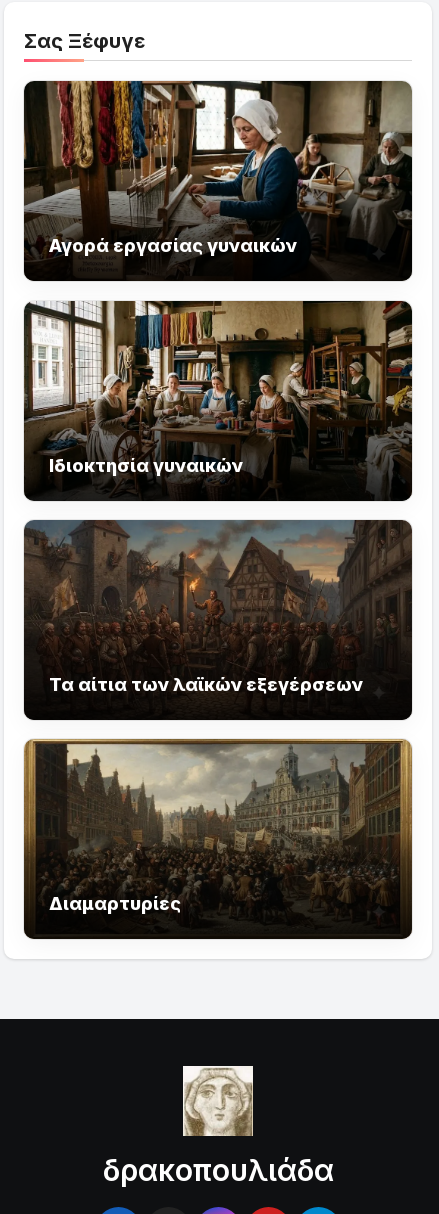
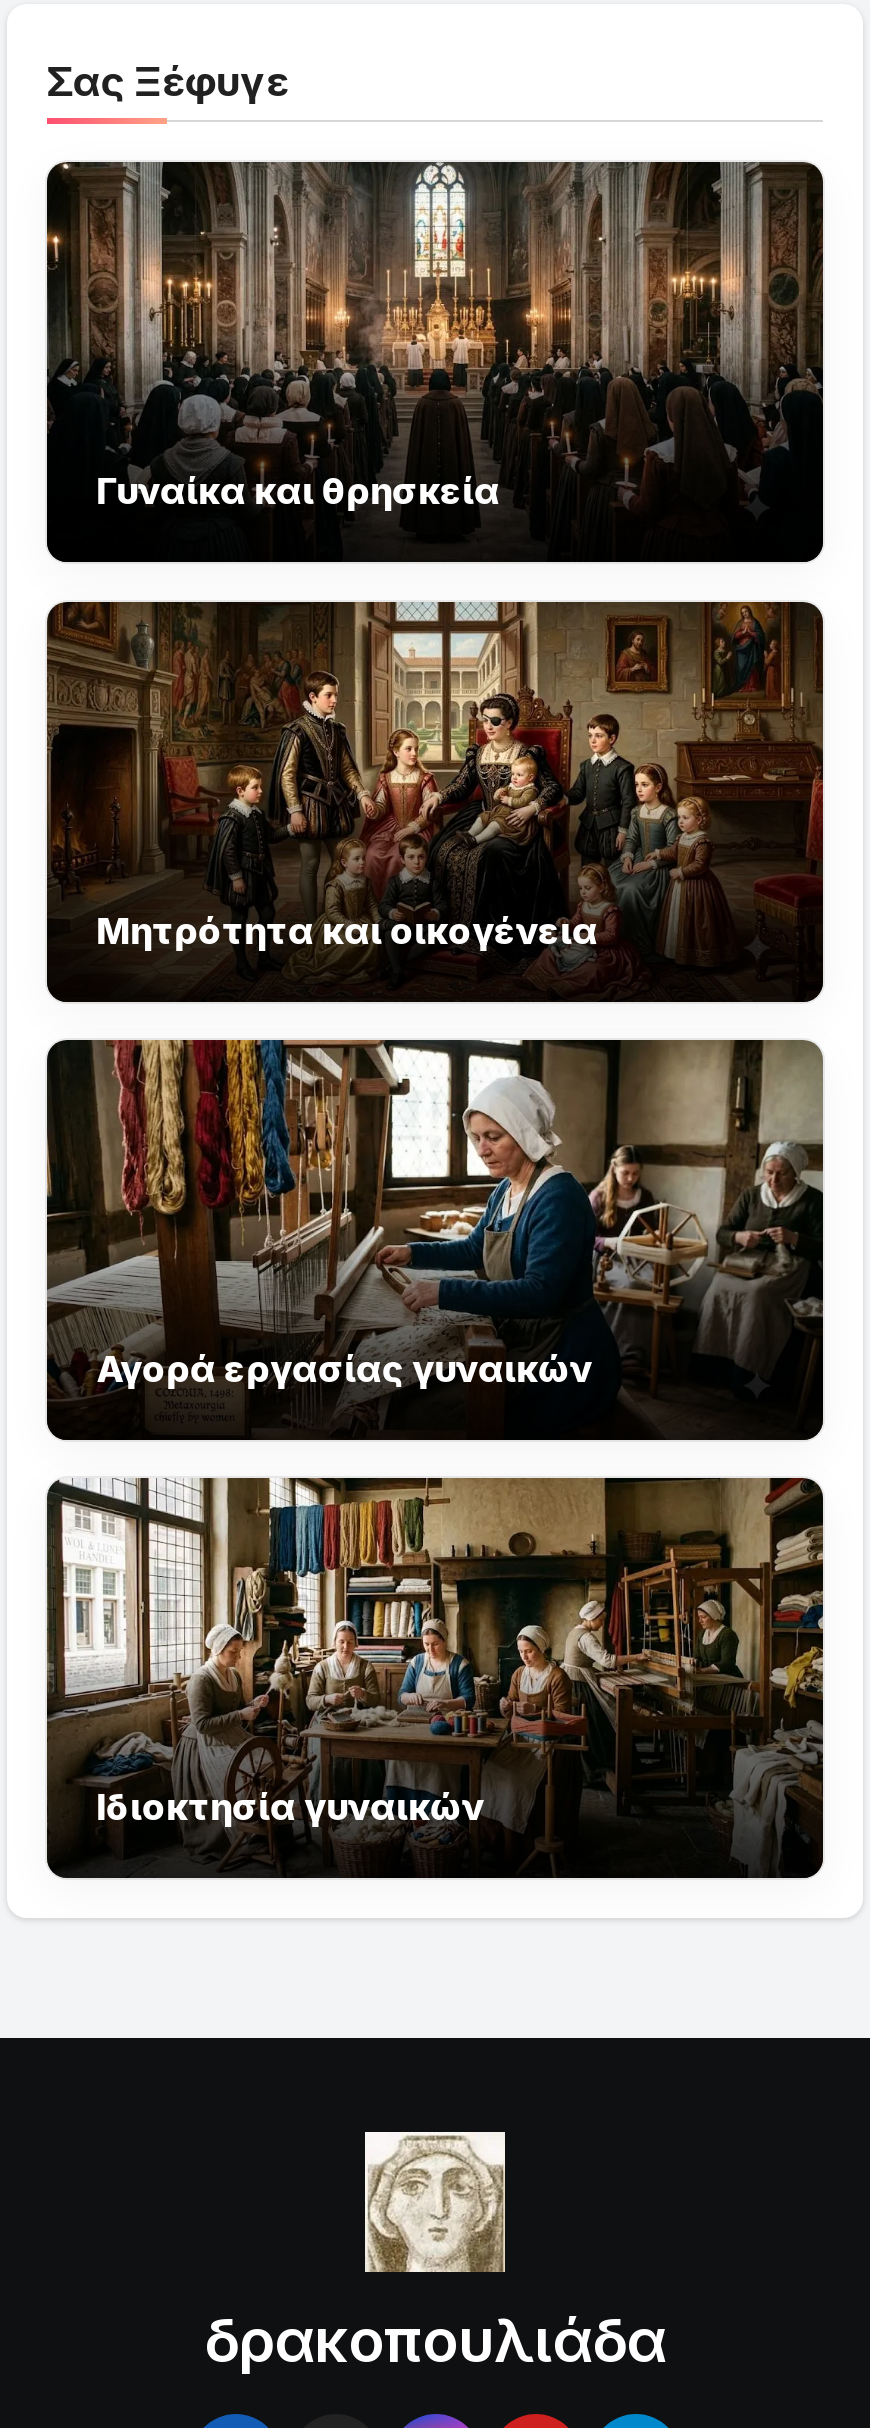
+ [image]
+ Γυναίκα και θρησκεία

+ [image]
+ Μητρότητα και οικογένεια

moved down: [image] | Αγορά εργασίας γυναικών | Ιδιοκτησία γυναικών

- [image]
- Τα αίτια των λαϊκών εξεγέρσεων

- [image]
- Διαμαρτυρίες
